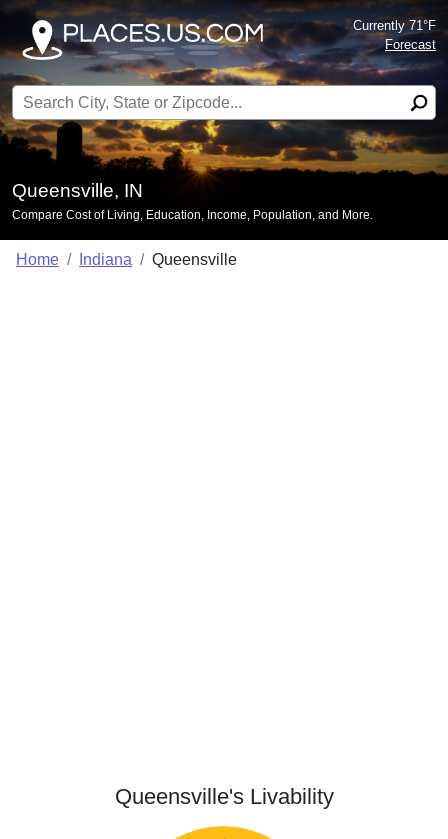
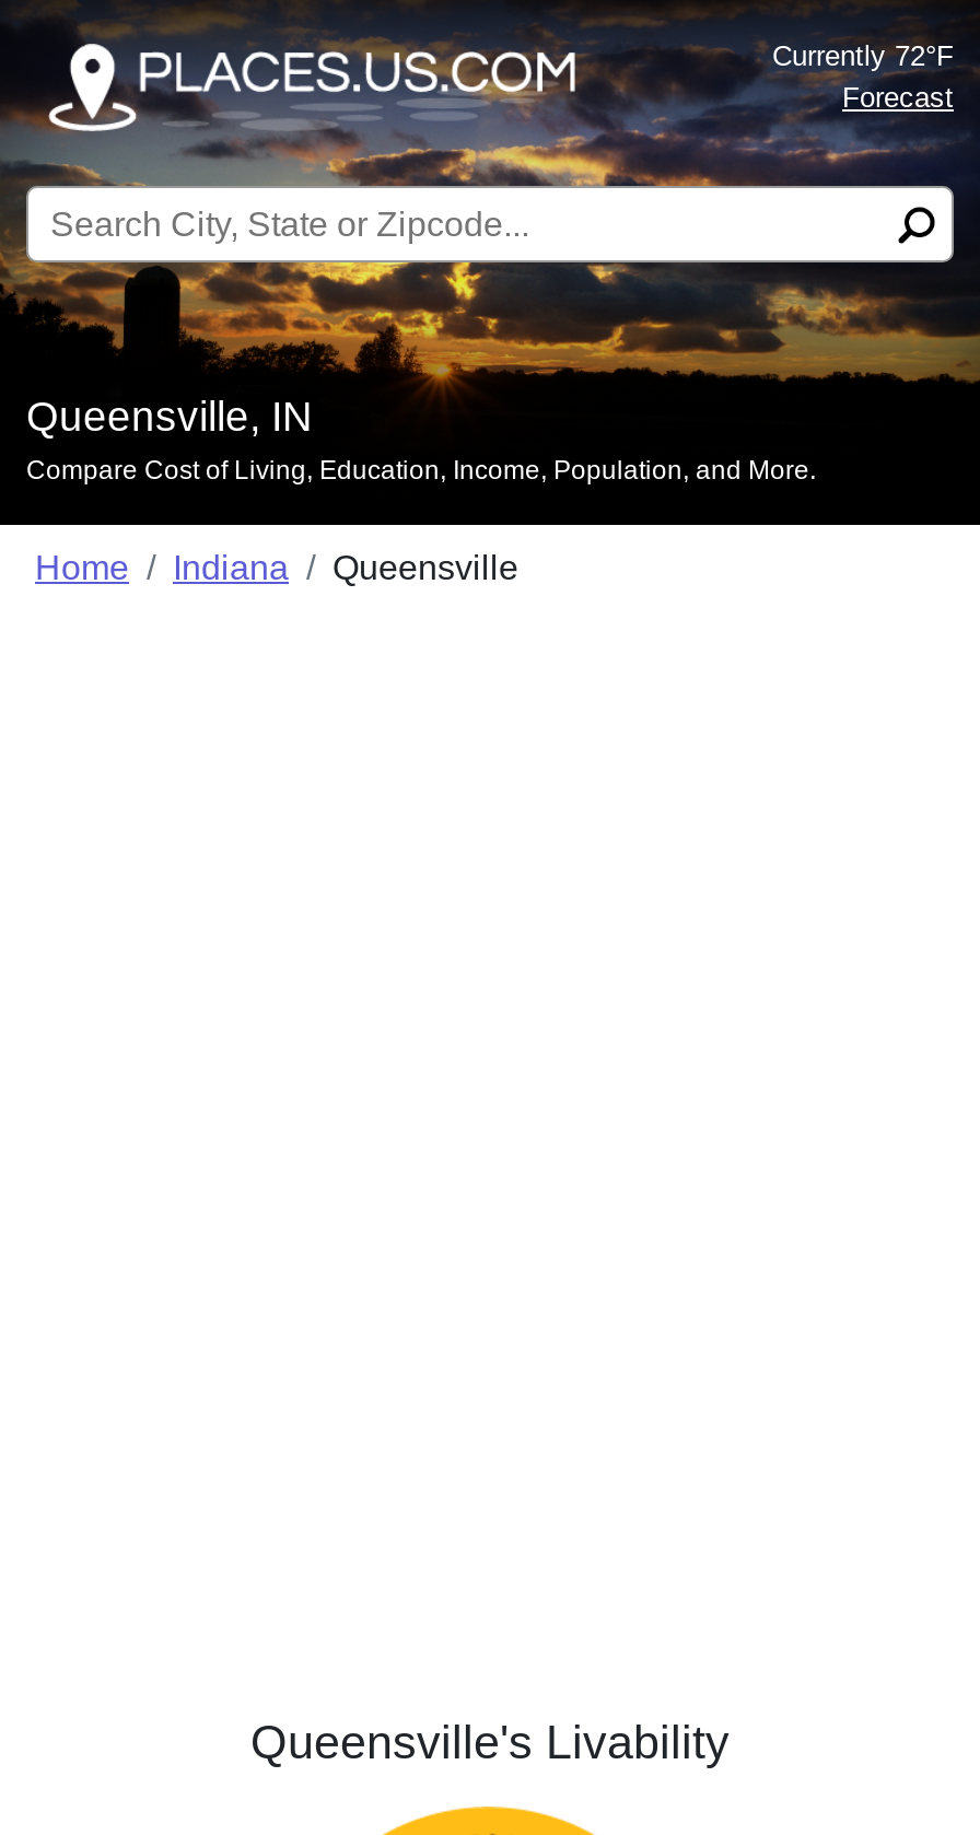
- Currently 71°F
+ Currently 72°F
